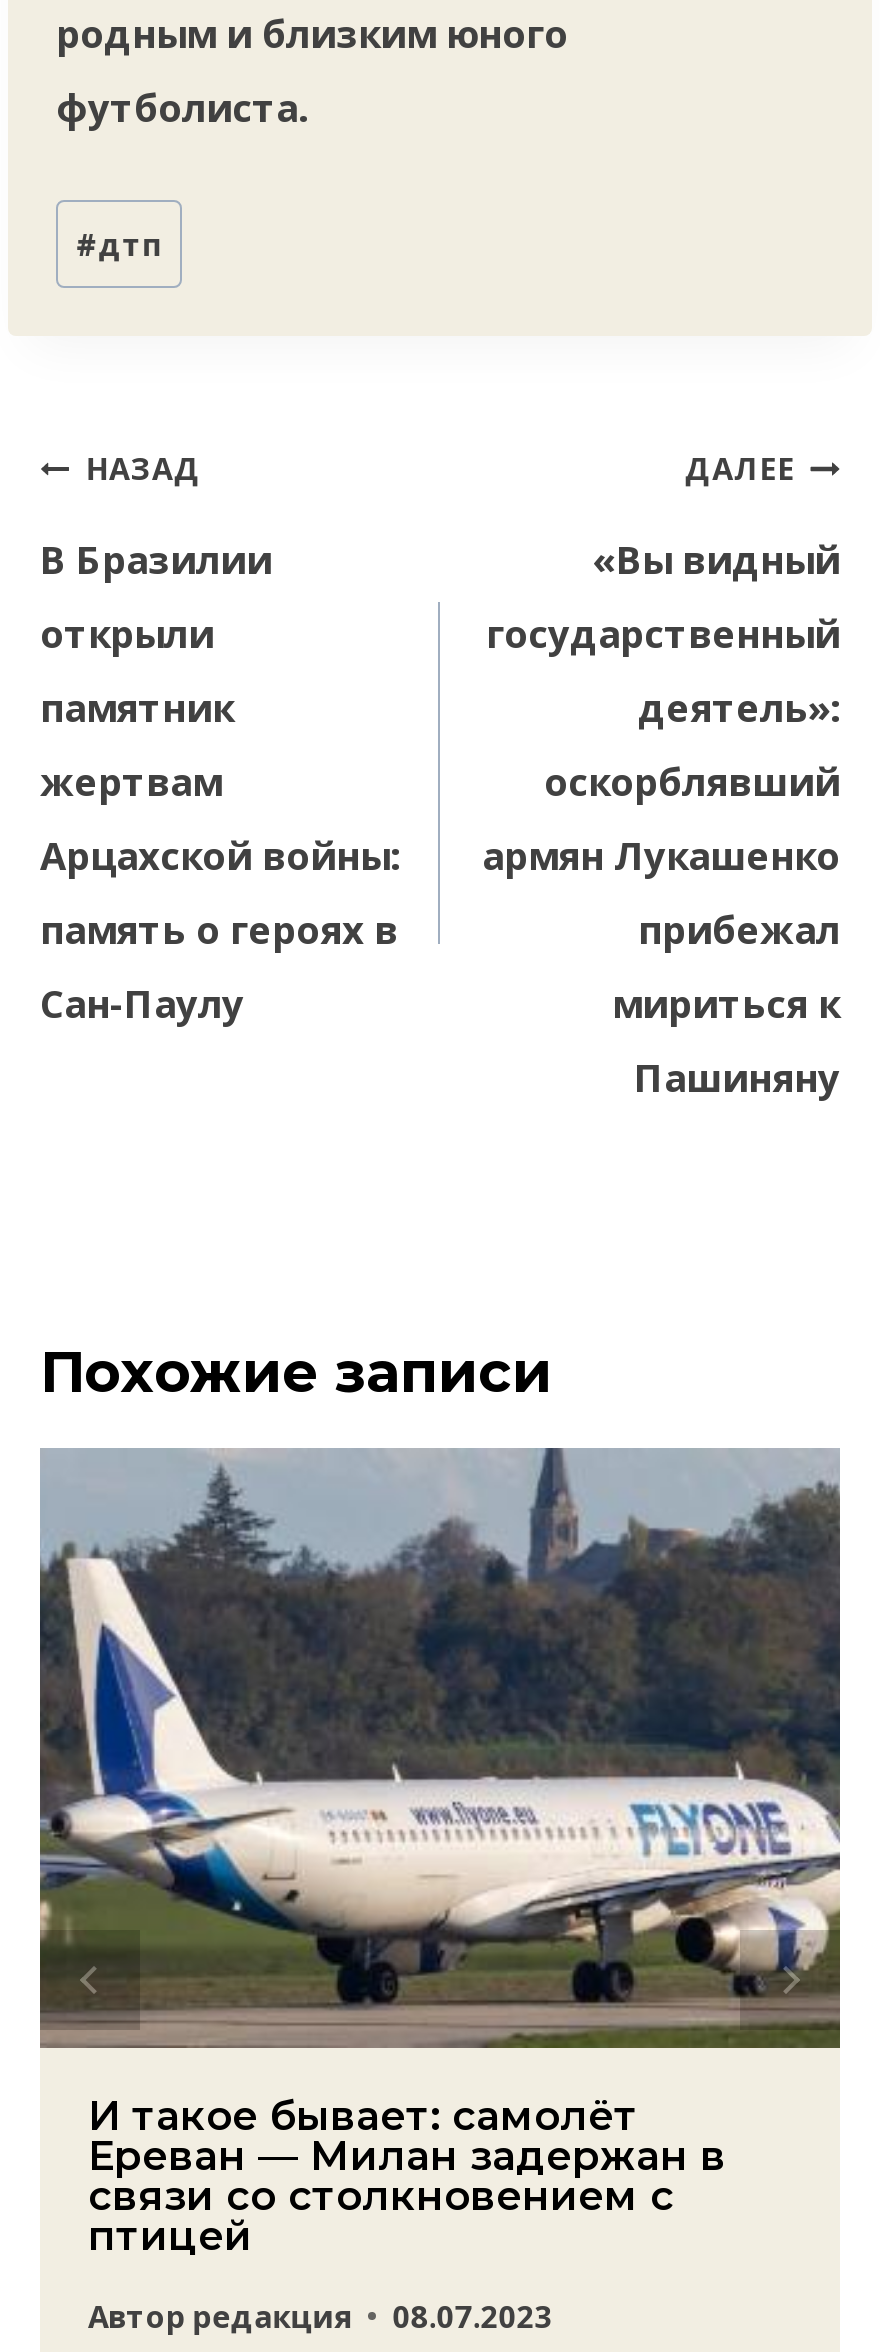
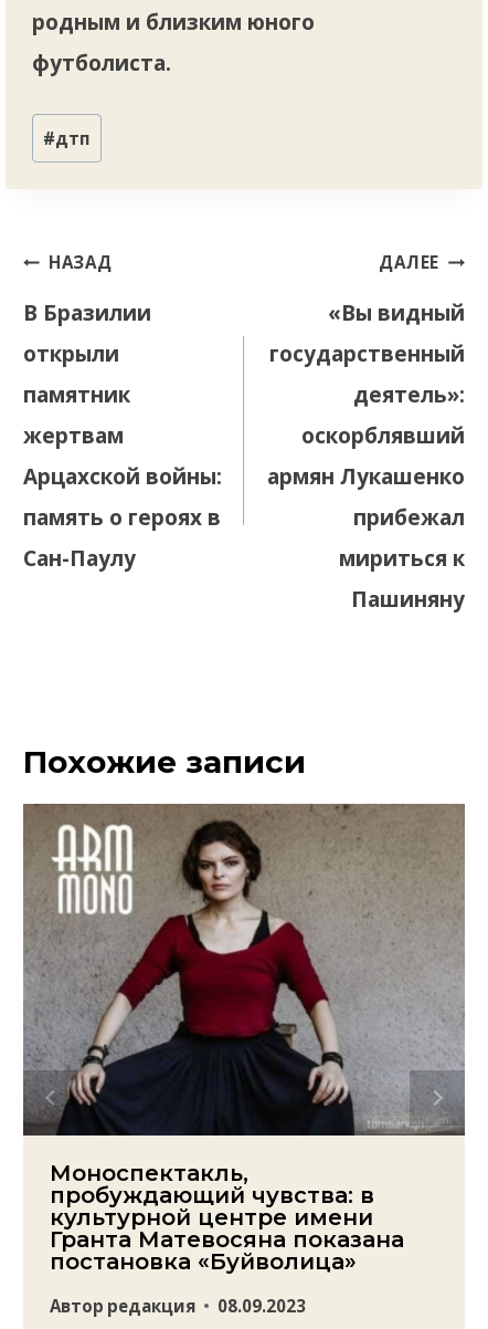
- [image]
- И такое бывает: самолёт
- Ереван — Милан задержан в
- связи со столкновением с
- птицей
+ [image]
+ Моноспектакль,
+ пробуждающий чувства: в
+ культурной центре имени
+ Гранта Матевосяна показана
+ постановка «Буйволица»

- Автор редакция 08.07.2023
+ Автор редакция 08.09.2023
